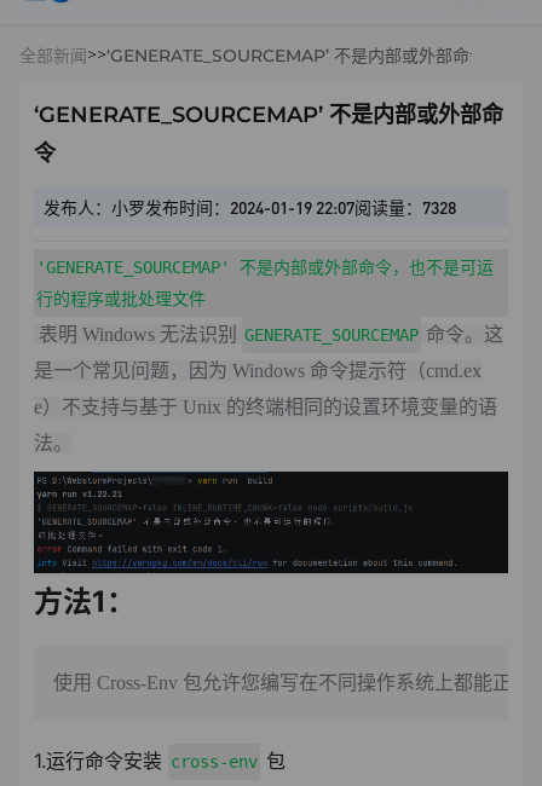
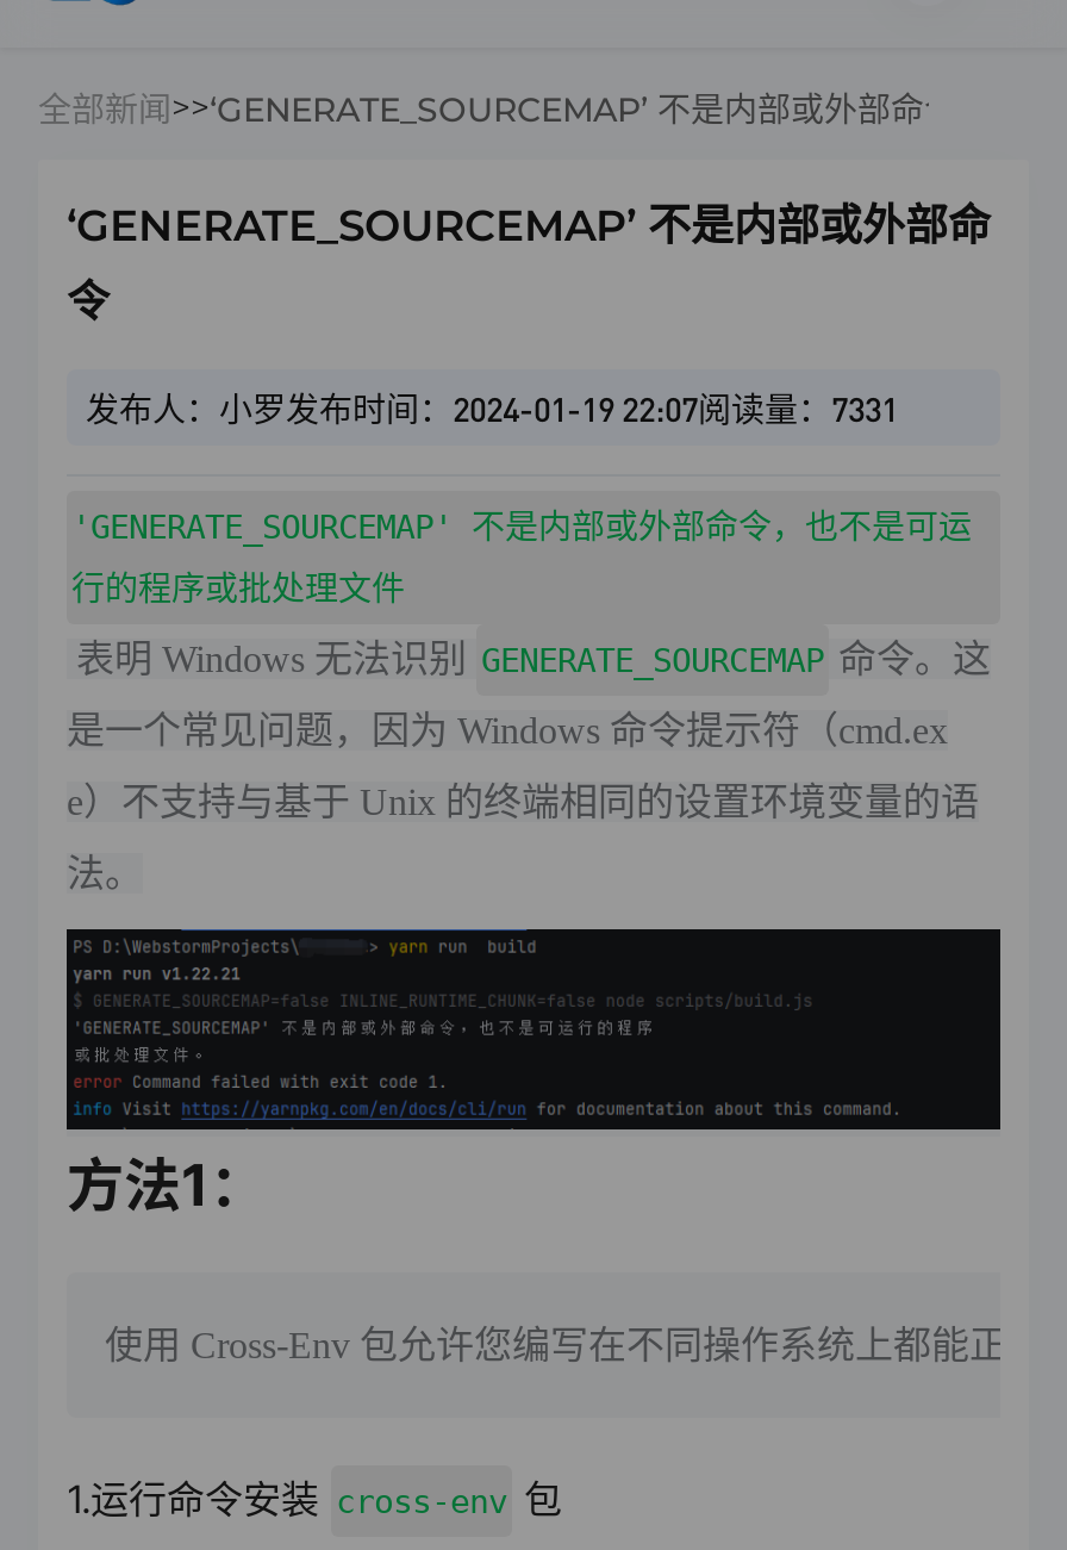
- 发布人：小罗发布时间：2024-01-19 22:07阅读量：7328
+ 发布人：小罗发布时间：2024-01-19 22:07阅读量：7331
